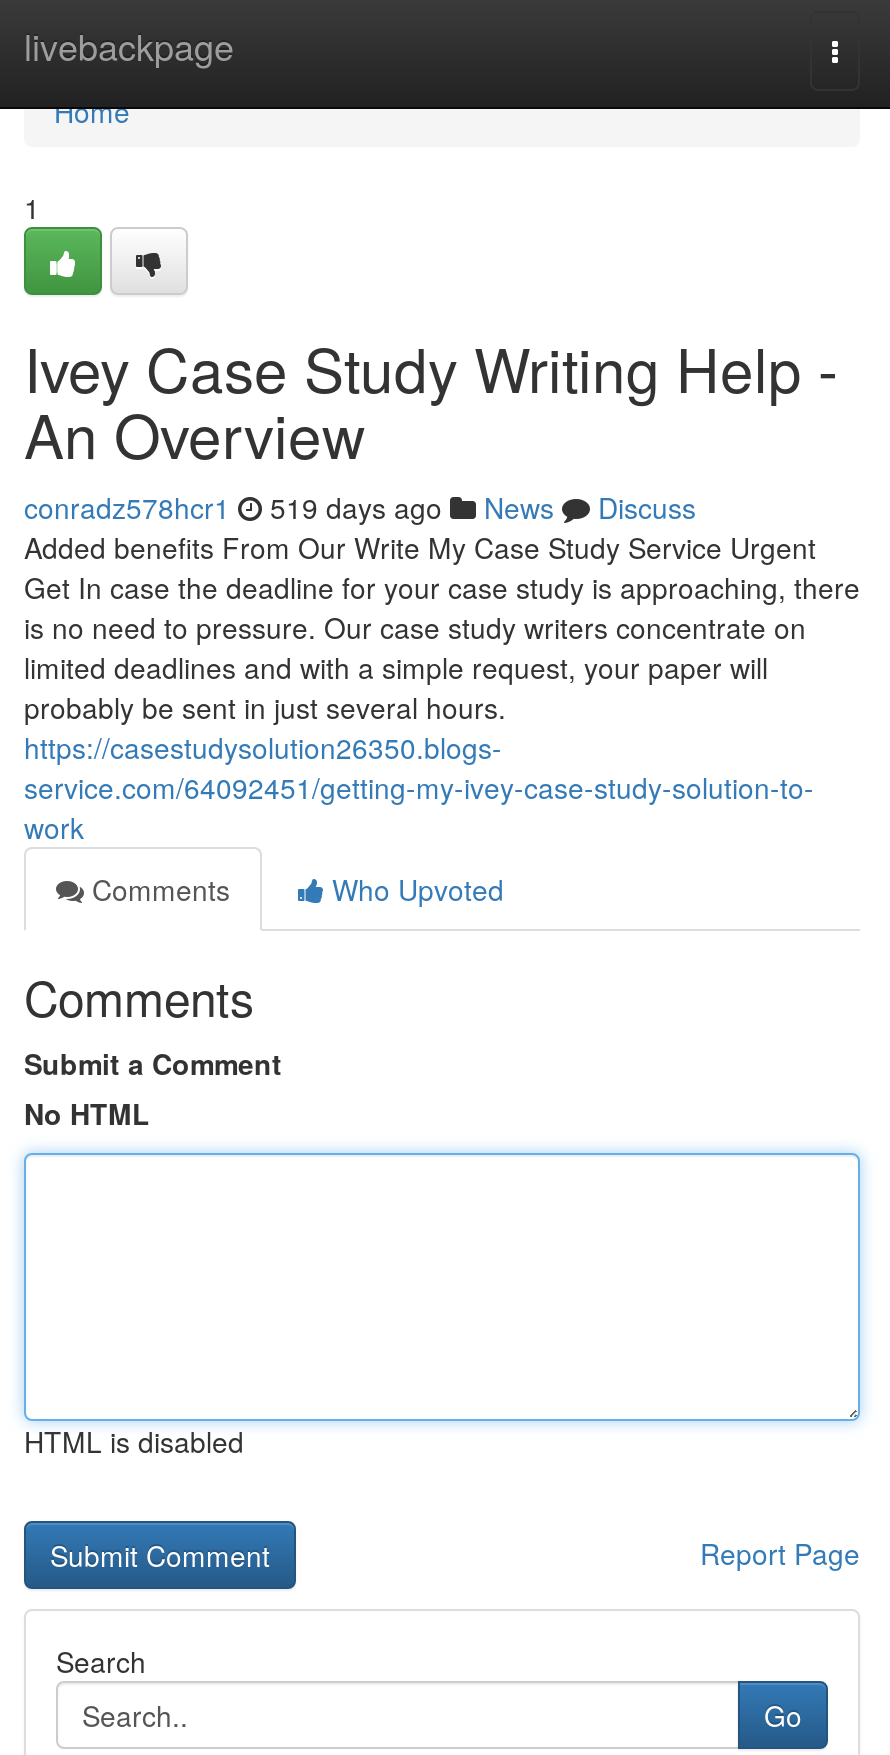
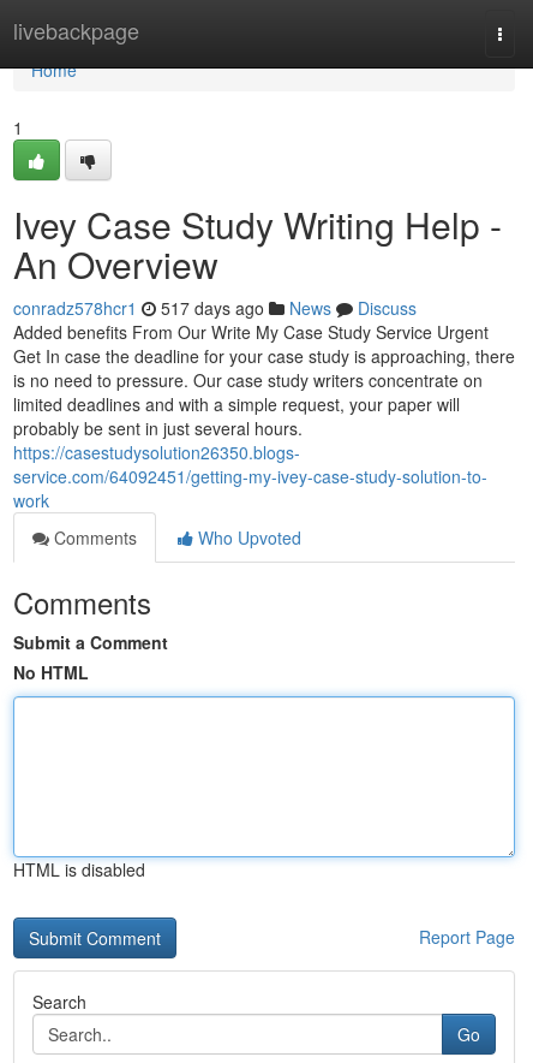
- conradz578hcr1 519 days ago News Discuss
+ conradz578hcr1 517 days ago News Discuss
